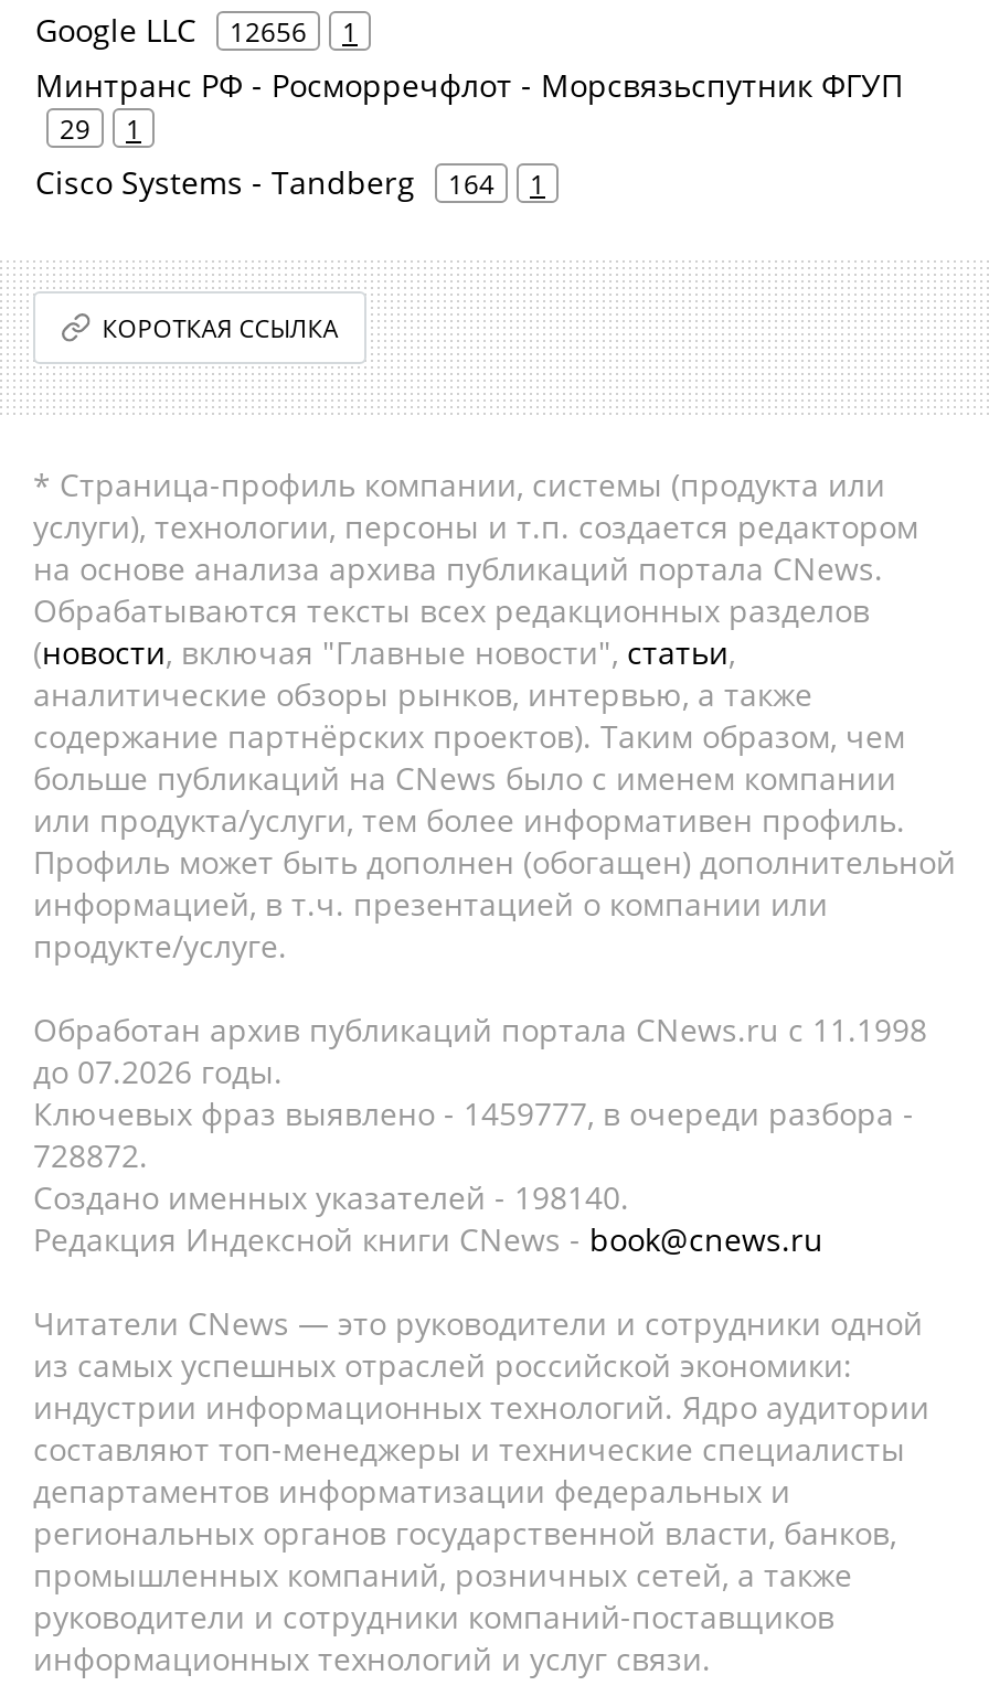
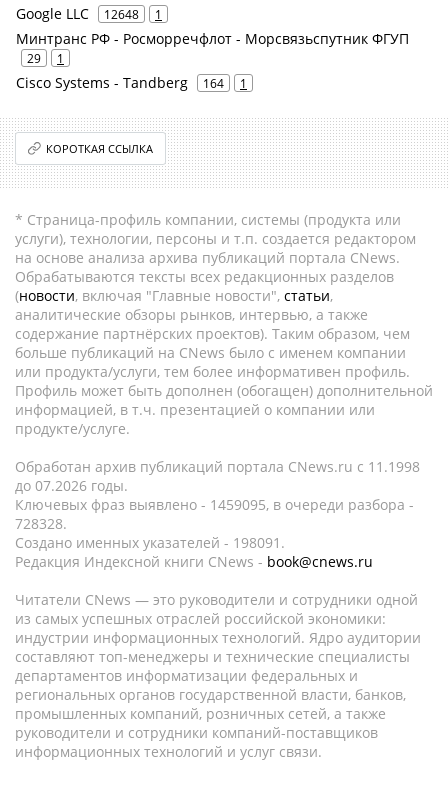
- Google LLC 12656 1
+ Google LLC 12648 1

- Ключевых фраз выявлено - 1459777, в очереди разбора -
+ Ключевых фраз выявлено - 1459095, в очереди разбора -

- 728872.
+ 728328.

- Создано именных указателей - 198140.
+ Создано именных указателей - 198091.
